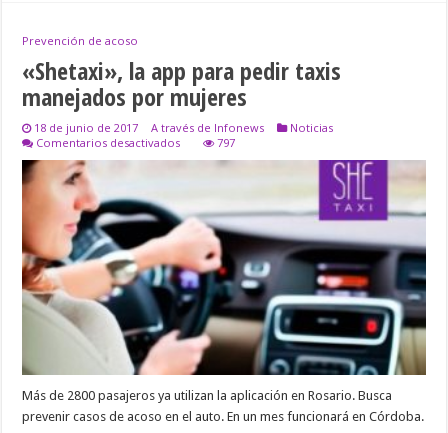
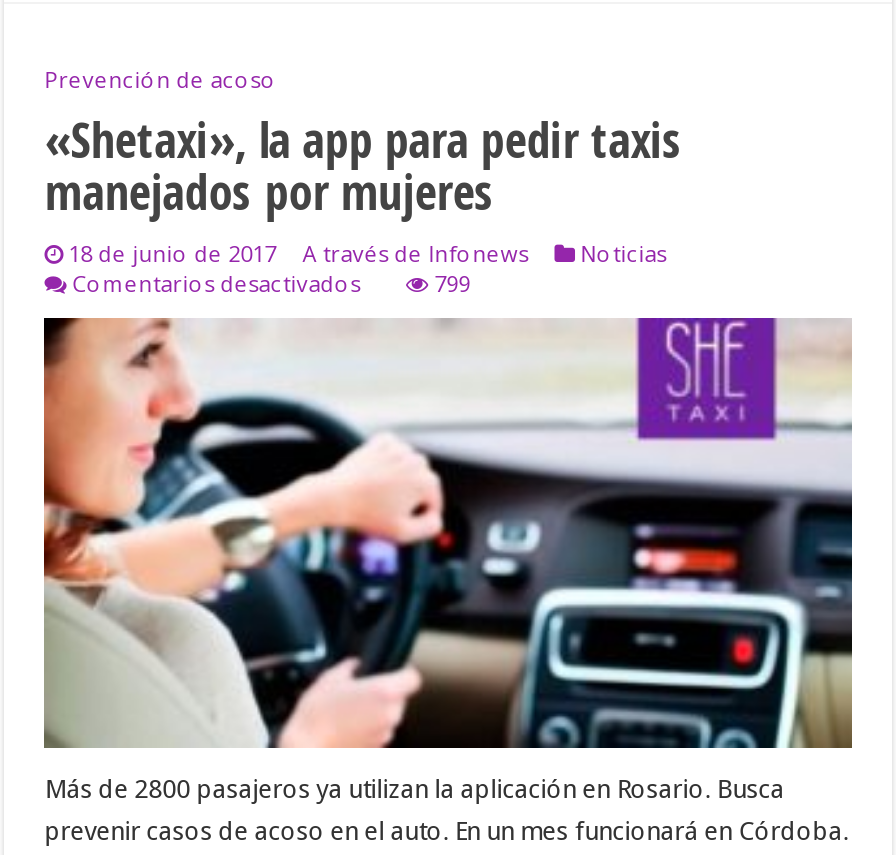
- 797
+ 799
